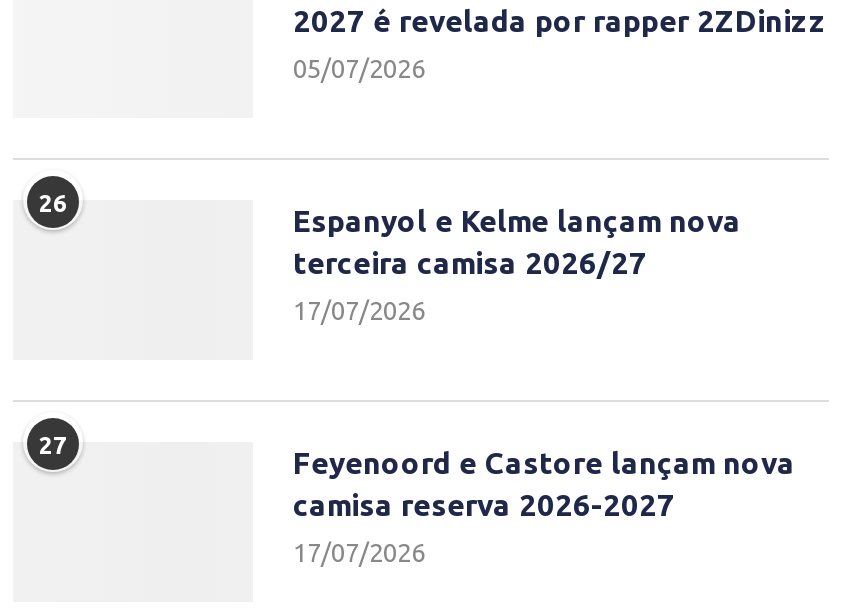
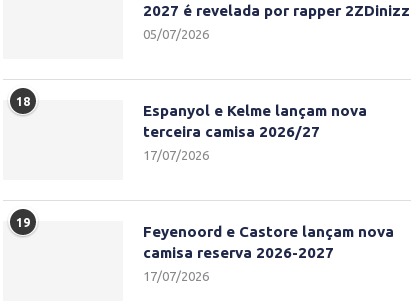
- 26
+ 18

- 27
+ 19
